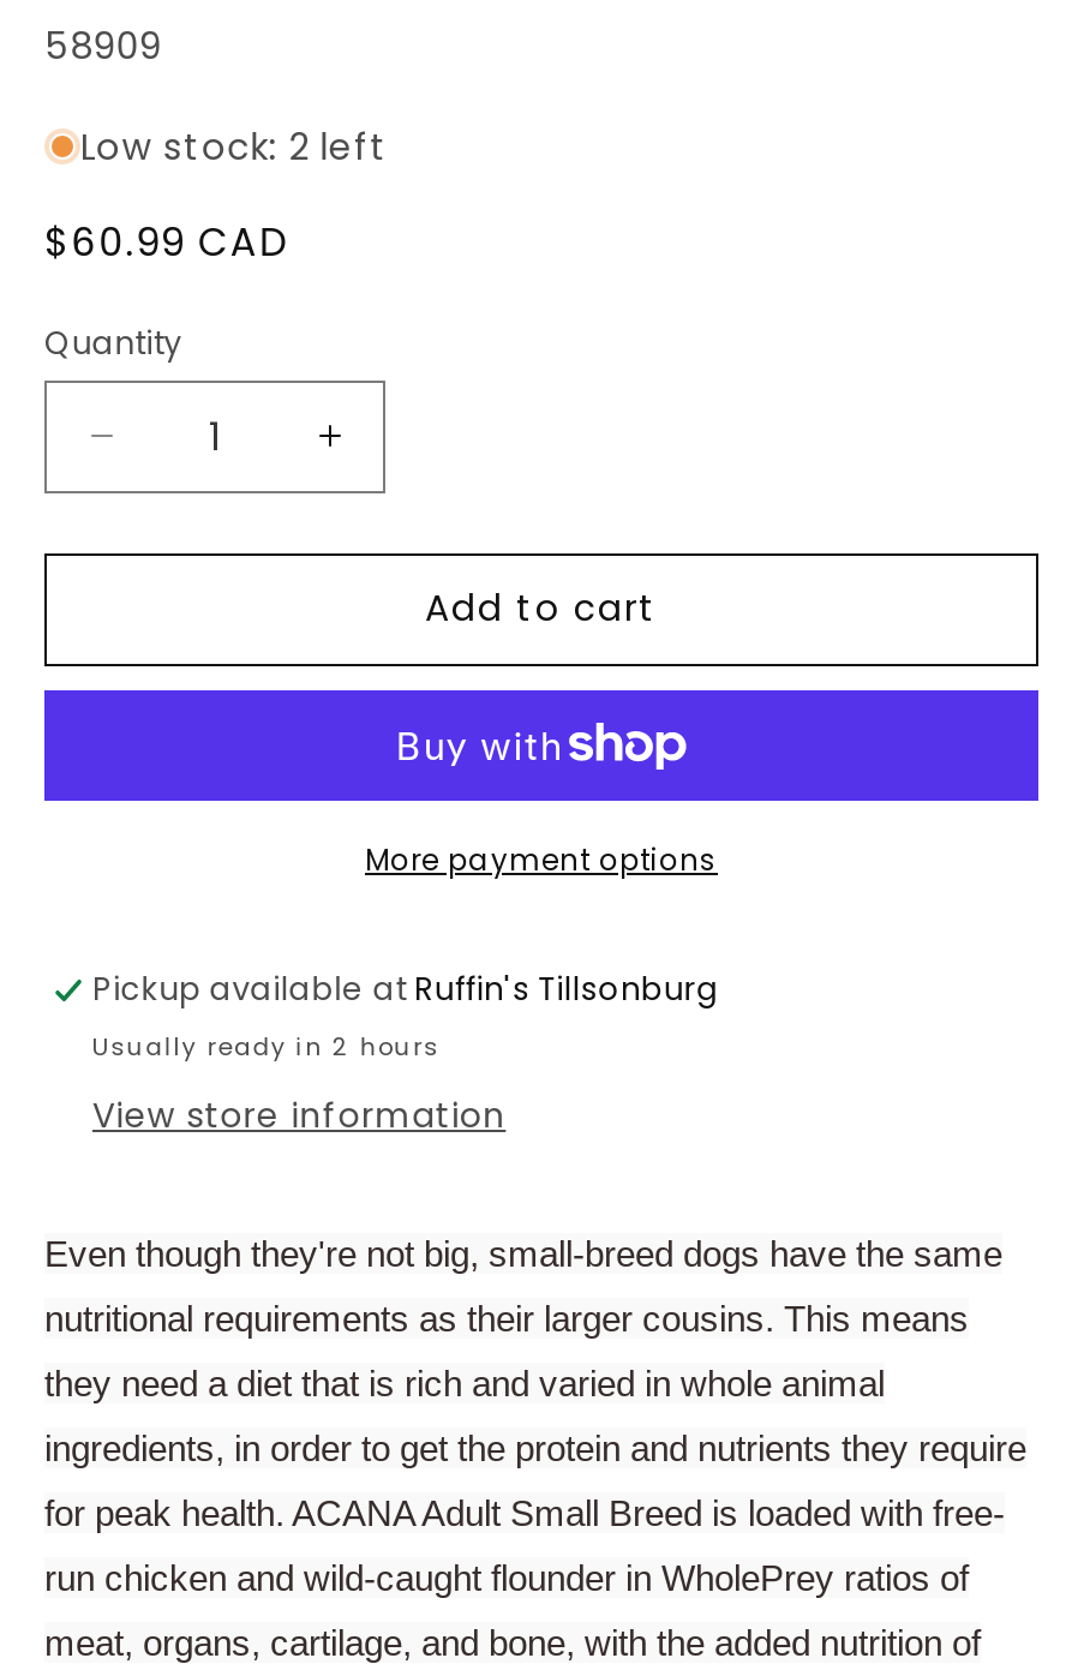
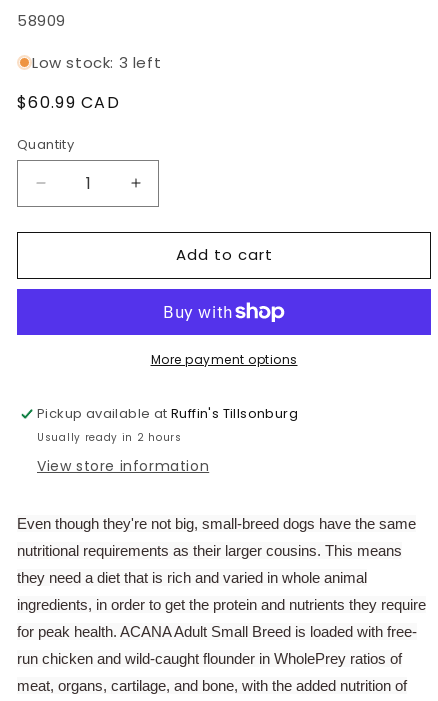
- Low stock: 2 left
+ Low stock: 3 left
